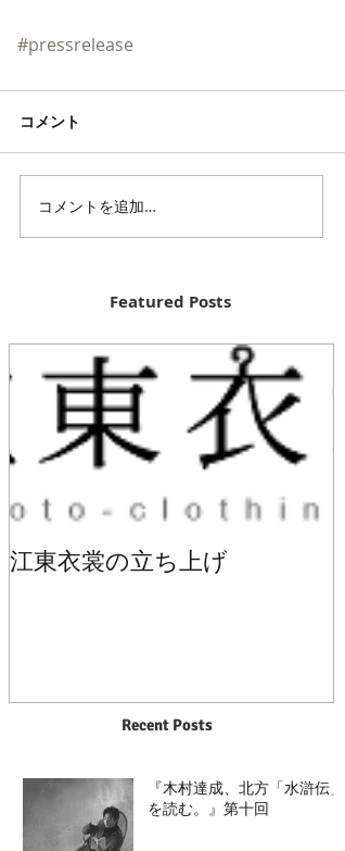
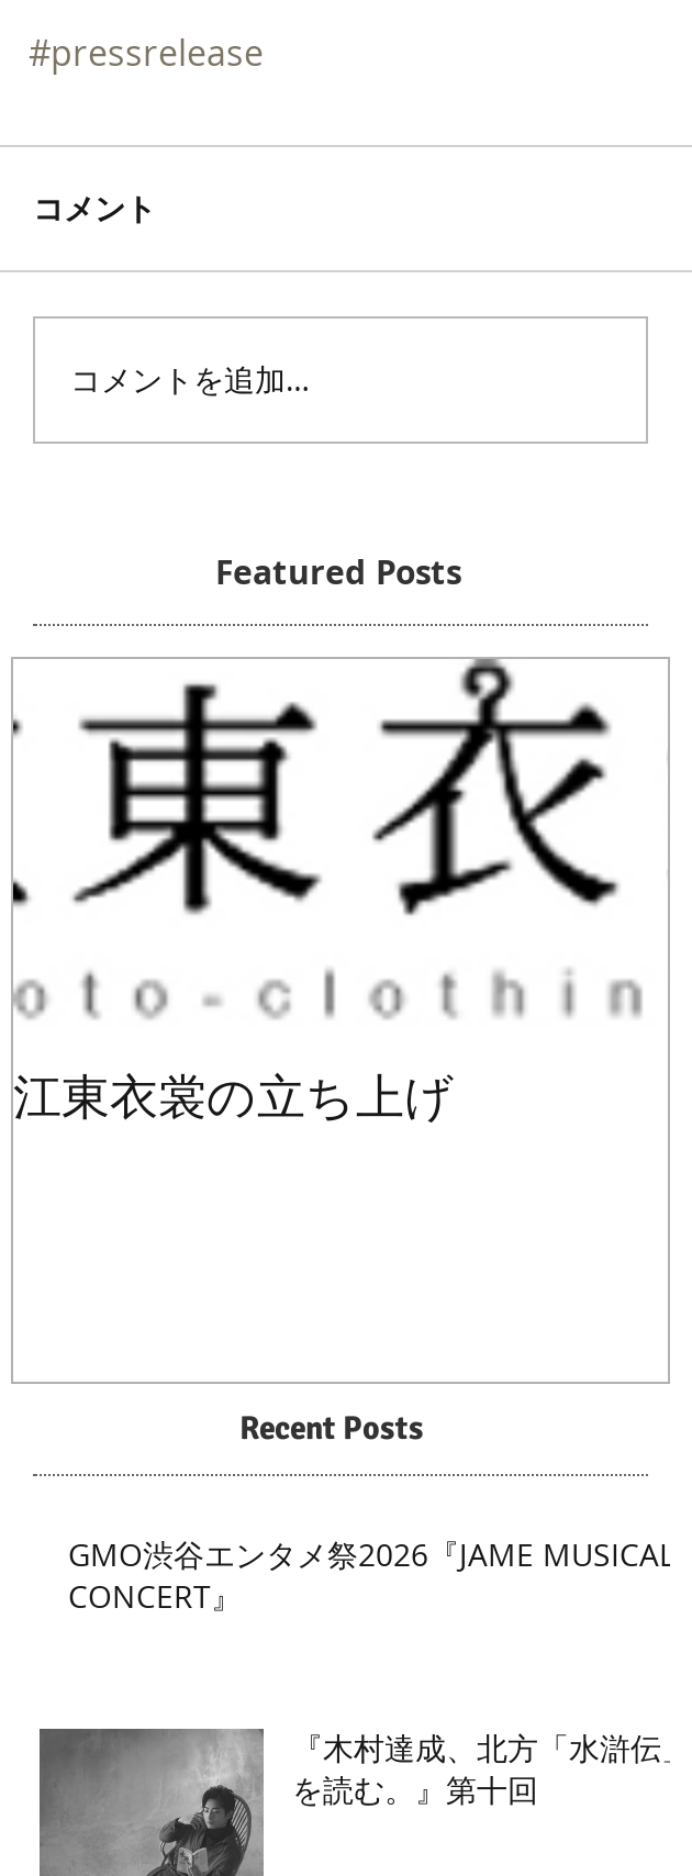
+ GMO渋谷エンタメ祭2026『JAME MUSICAL
+ CONCERT』
